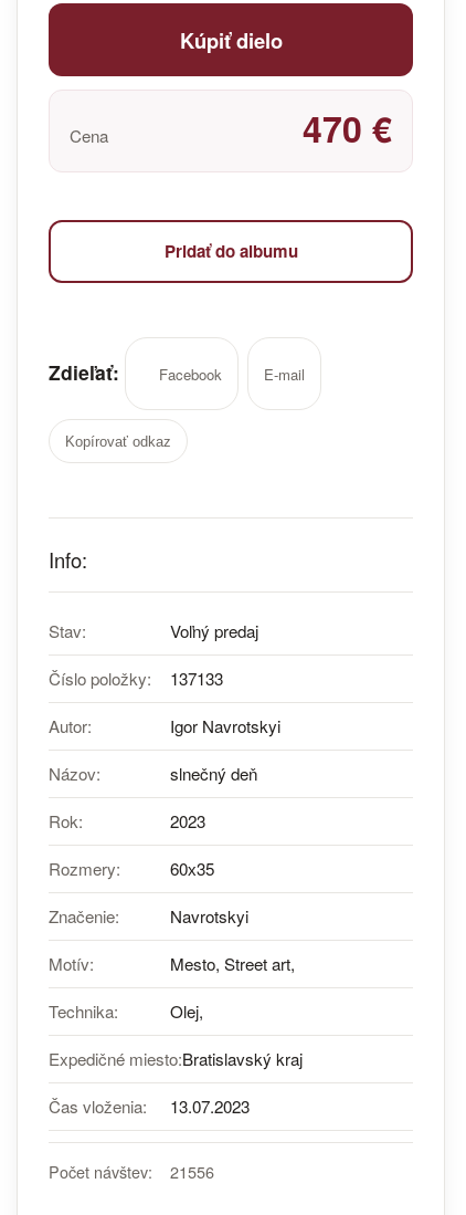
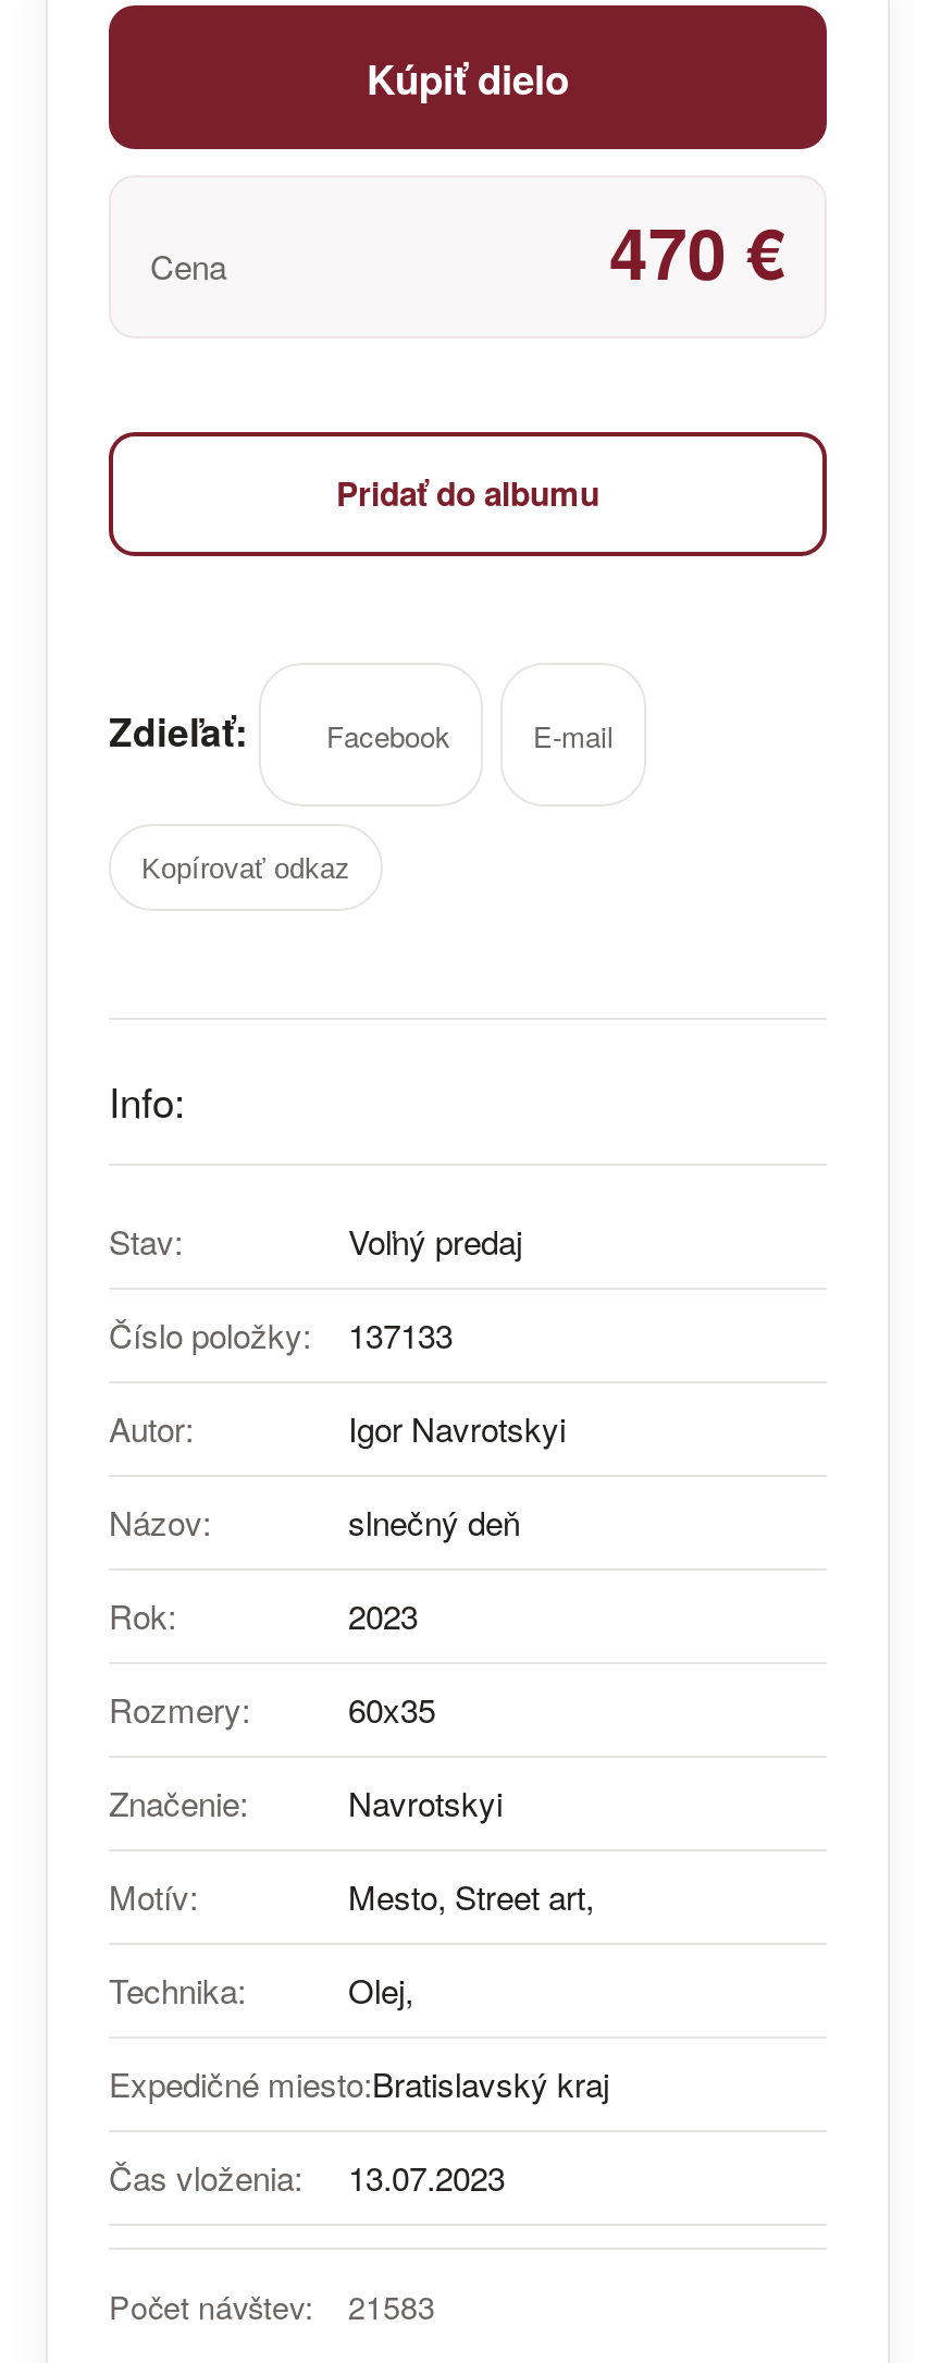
- Počet návštev: 21556
+ Počet návštev: 21583
